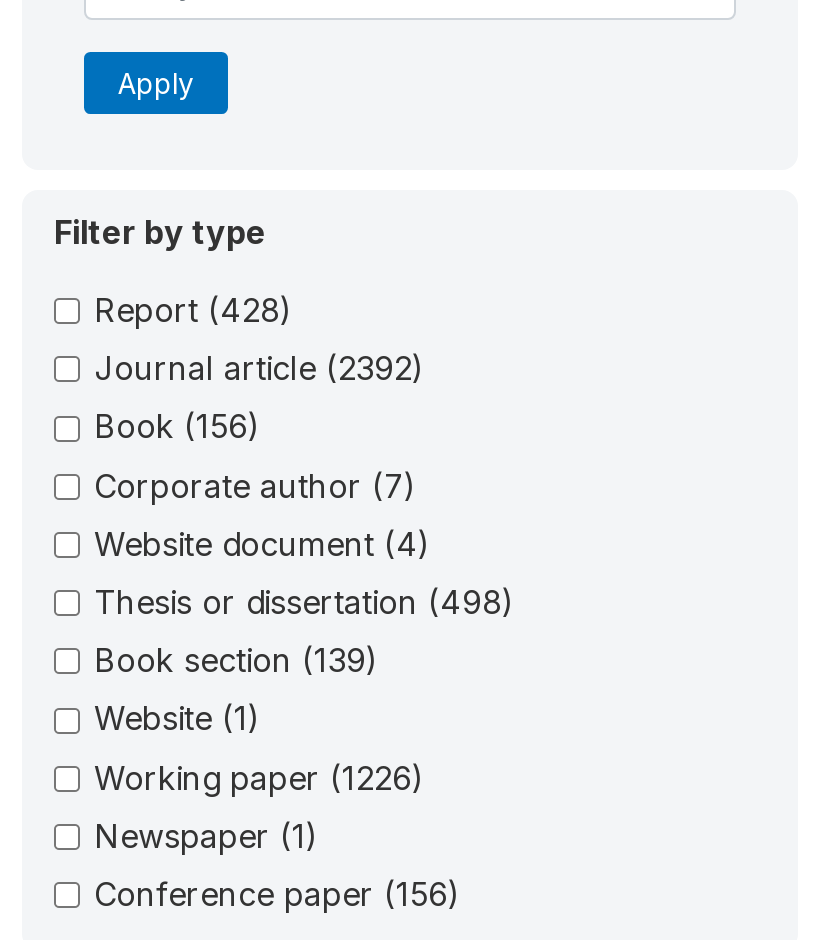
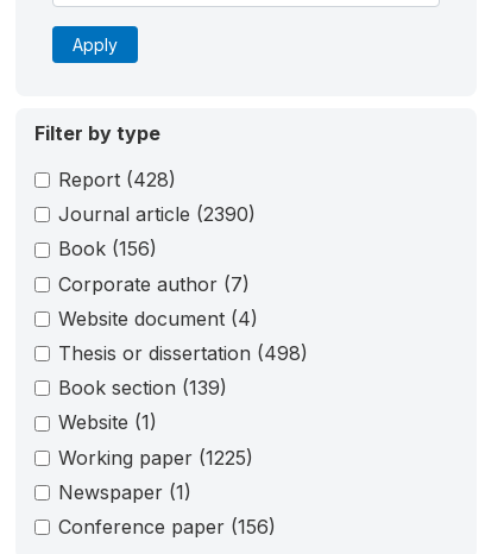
- Journal article (2392)
+ Journal article (2390)

- Working paper (1226)
+ Working paper (1225)
